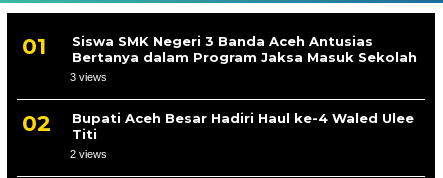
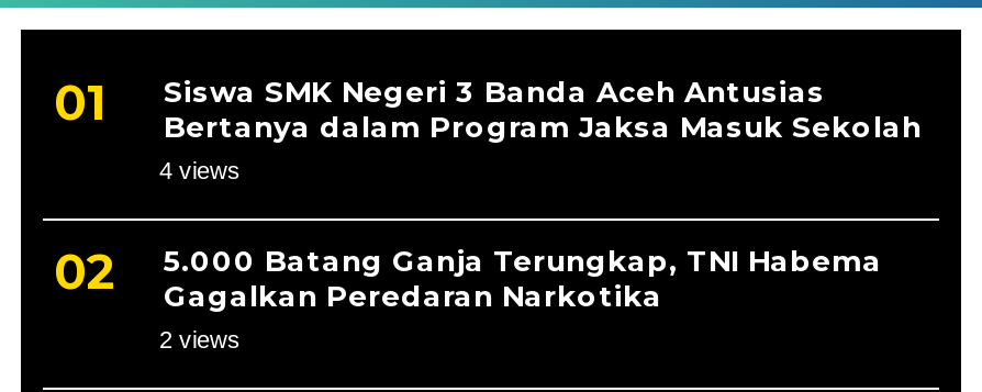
- 3 views
+ 4 views

- Bupati Aceh Besar Hadiri Haul ke-4 Waled Ulee
- Titi
+ 5.000 Batang Ganja Terungkap, TNI Habema
+ Gagalkan Peredaran Narkotika
